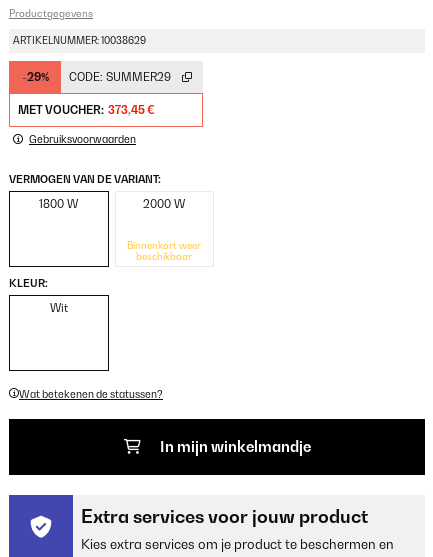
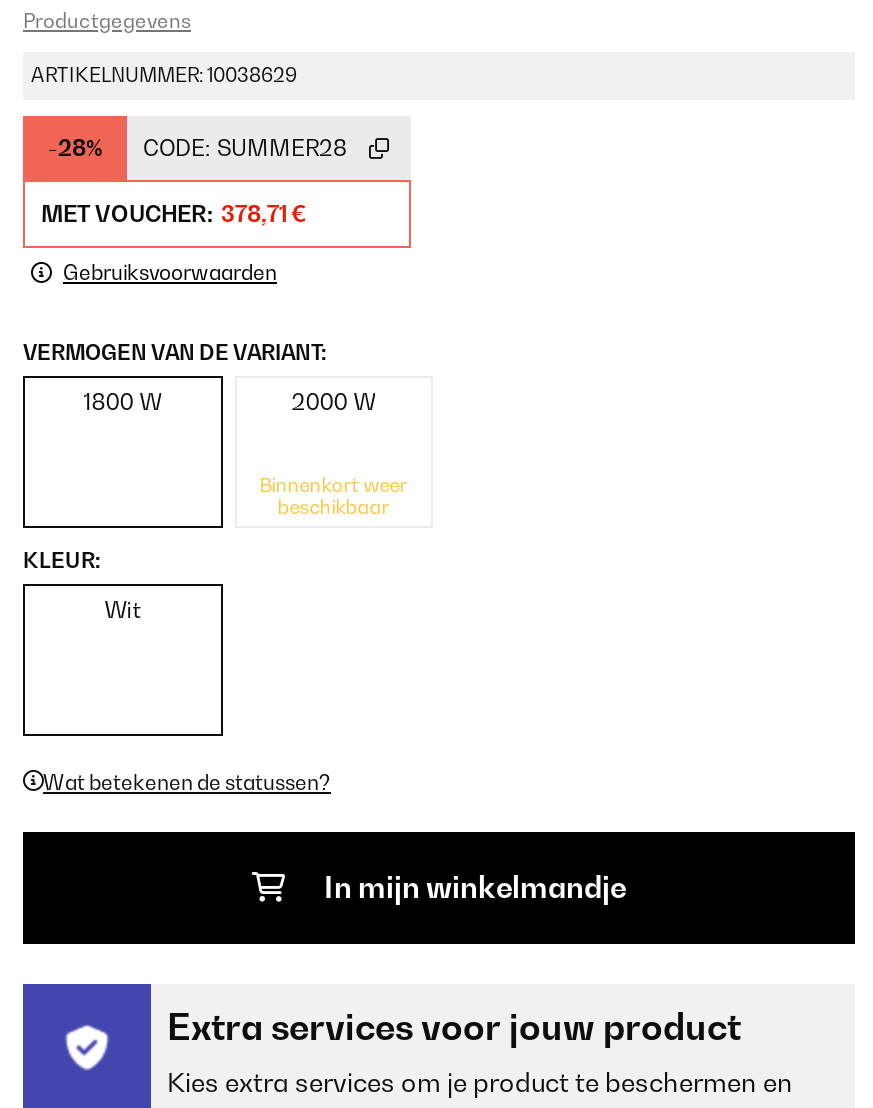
- -29%
+ -28%

- CODE: SUMMER29
+ CODE: SUMMER28

- MET VOUCHER: 373,45 €
+ MET VOUCHER: 378,71 €
